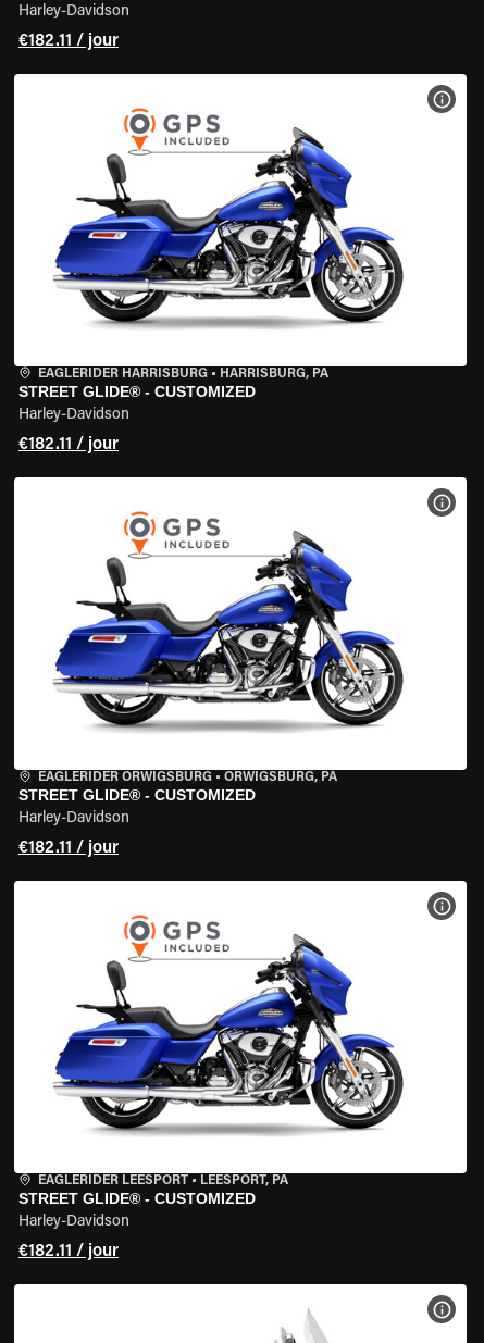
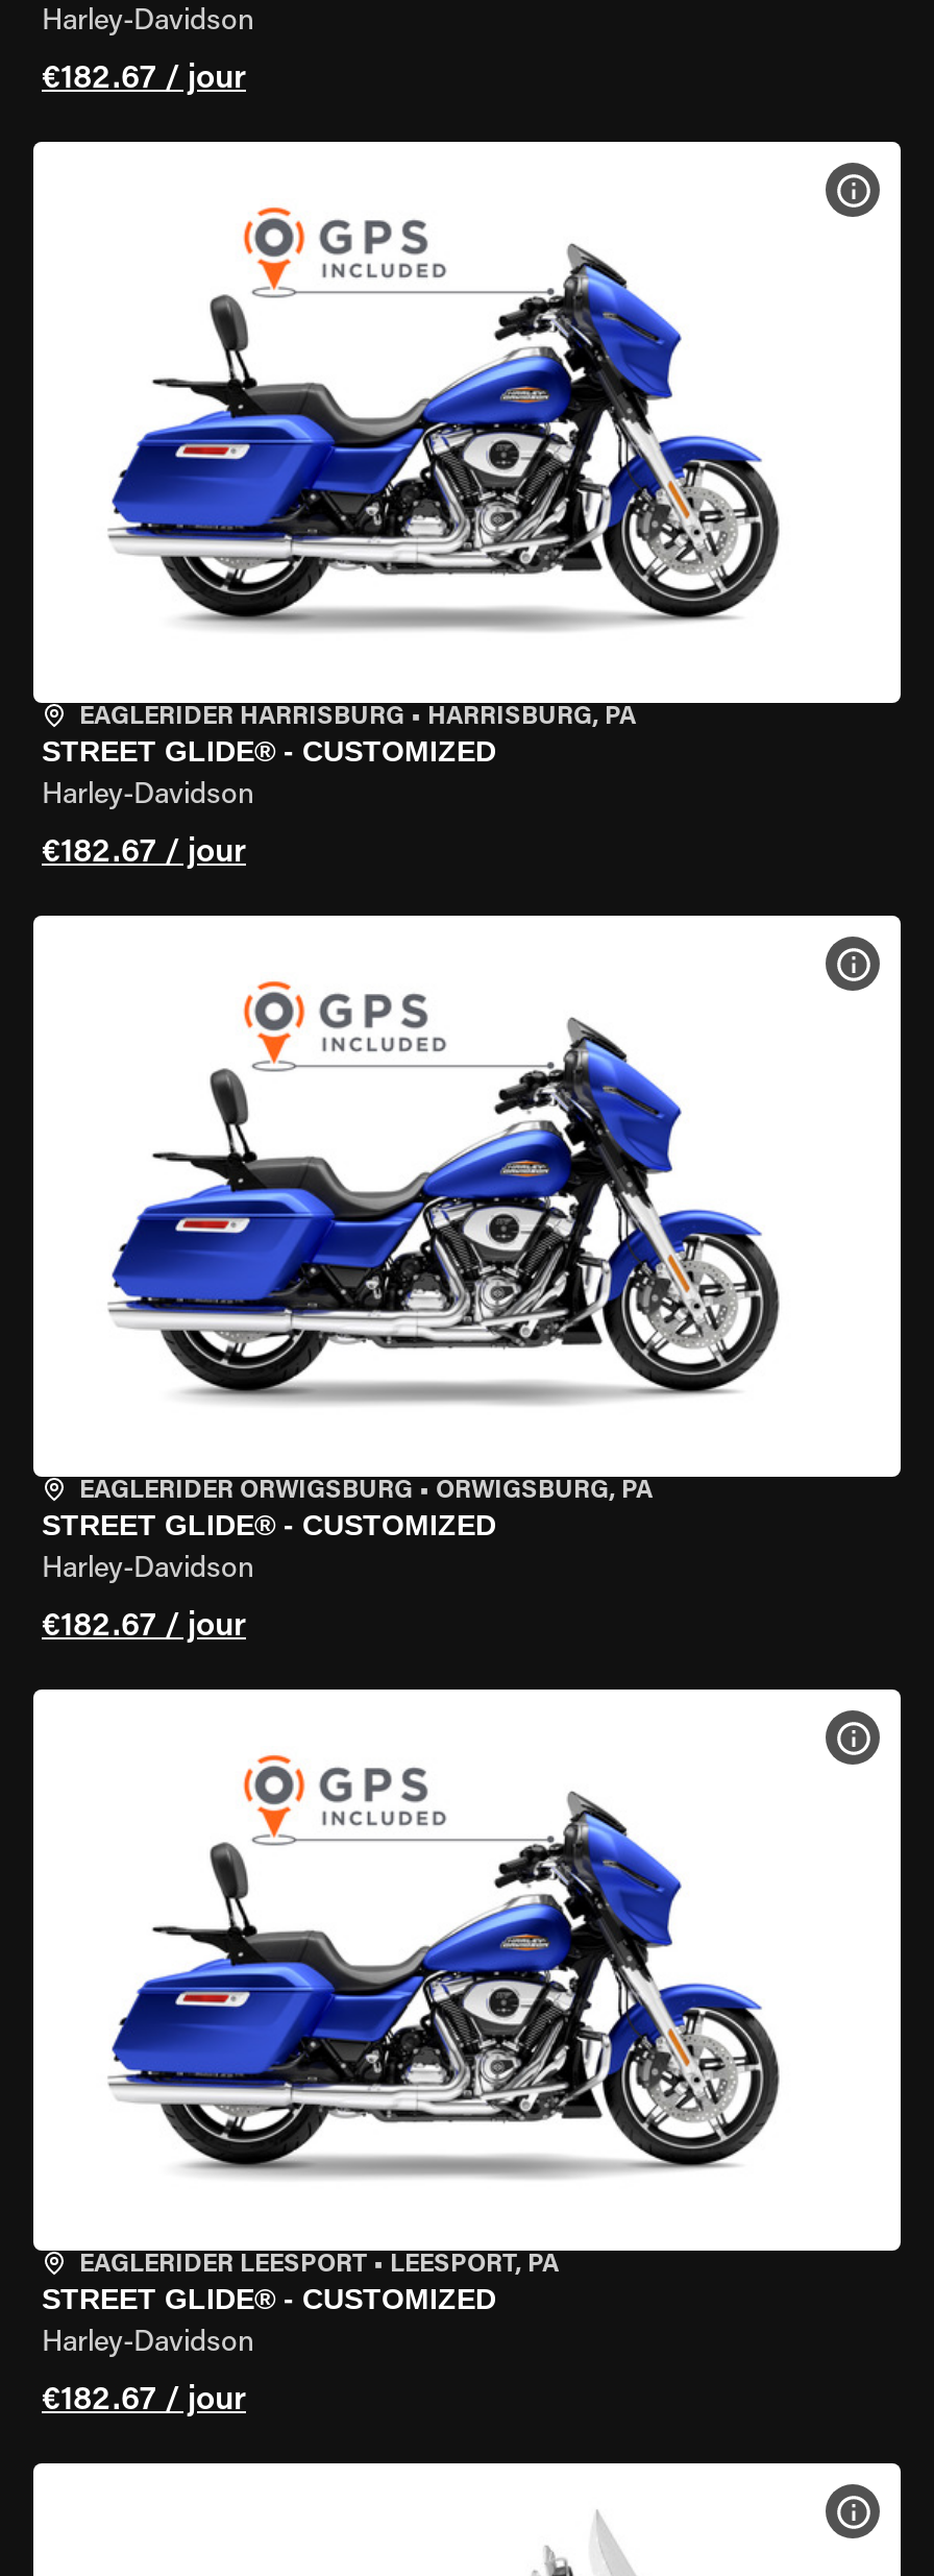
- €182.11 / jour
+ €182.67 / jour

- €182.11 / jour
+ €182.67 / jour

- €182.11 / jour
+ €182.67 / jour

- €182.11 / jour
+ €182.67 / jour
